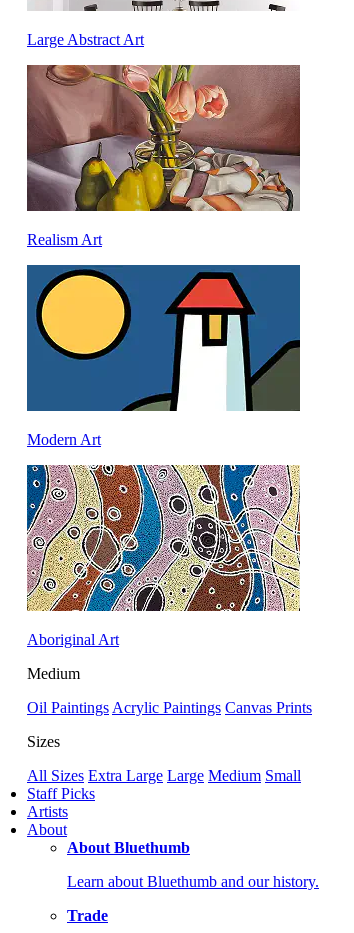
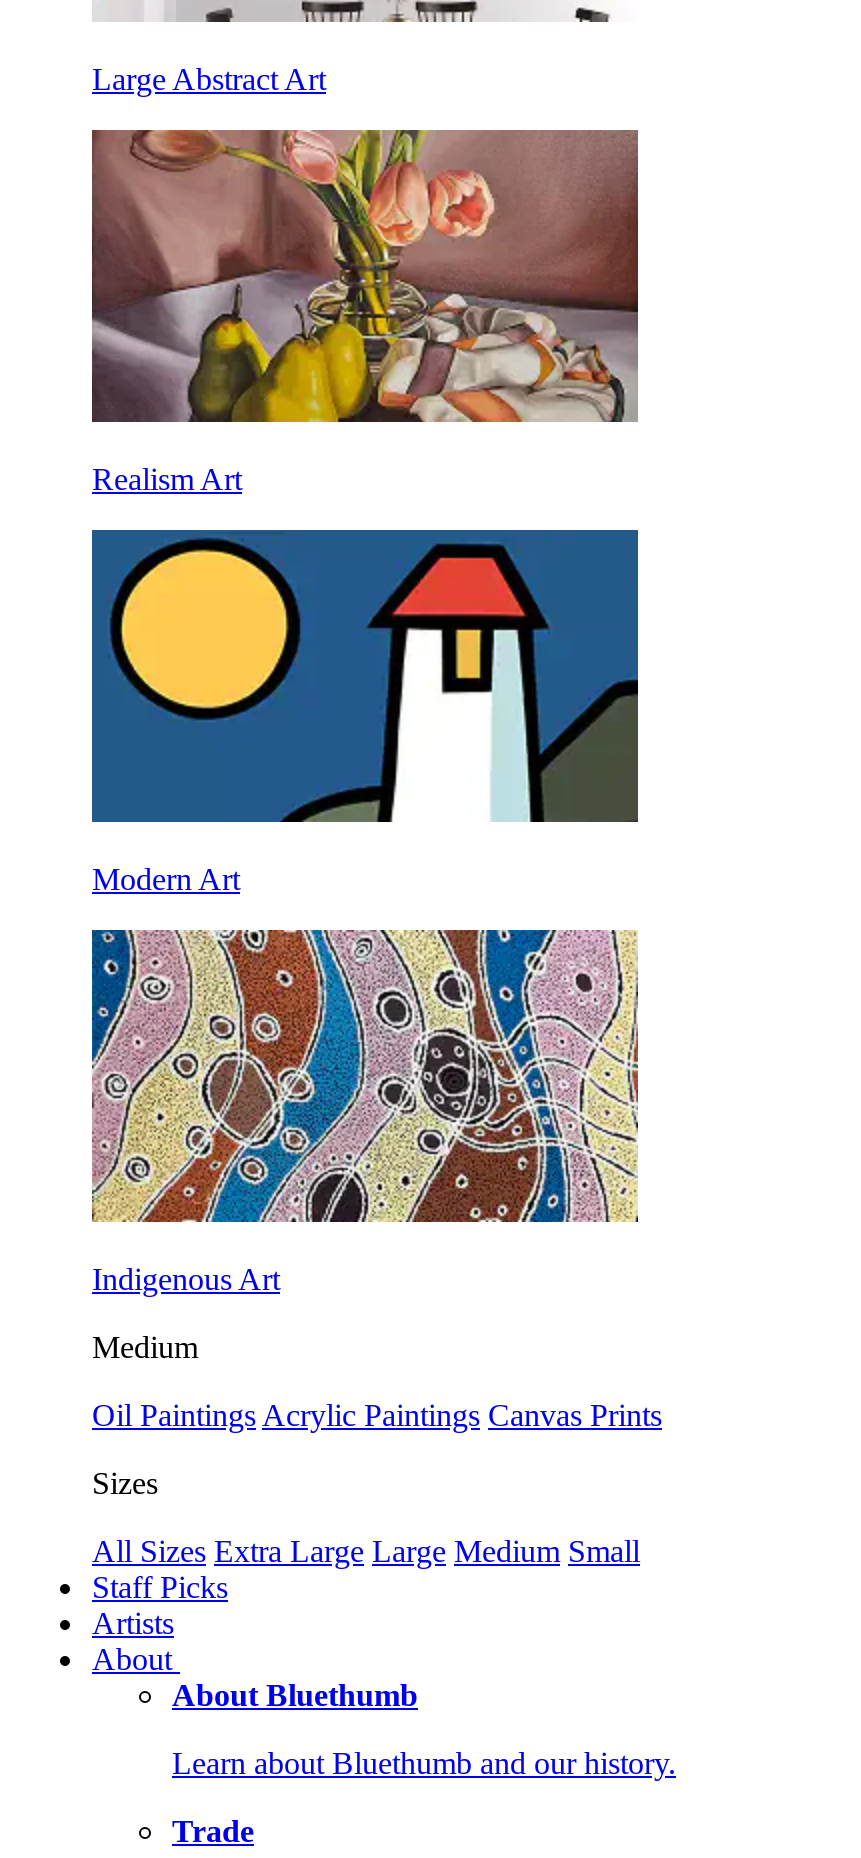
- Aboriginal Art
+ Indigenous Art
